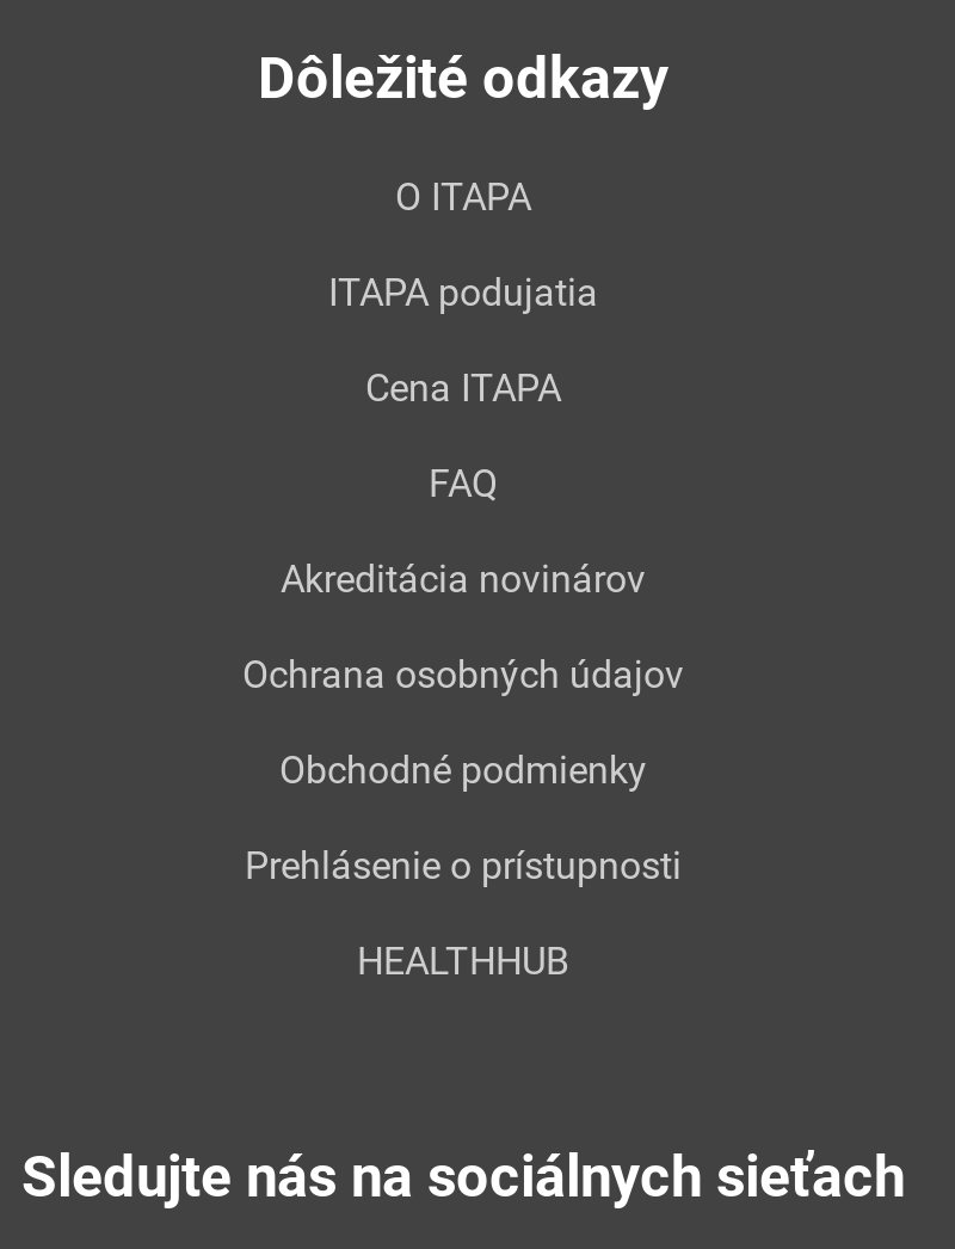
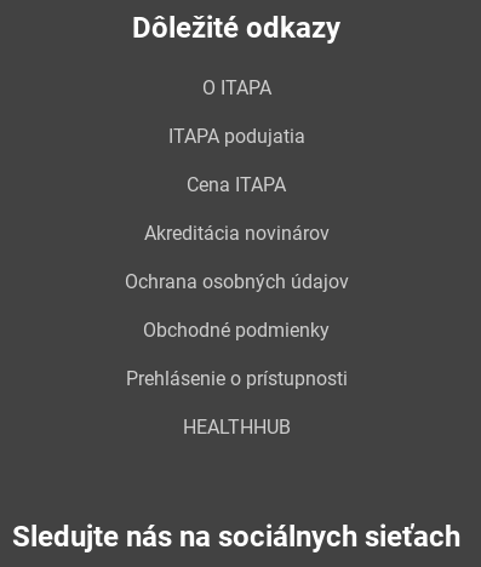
- FAQ
